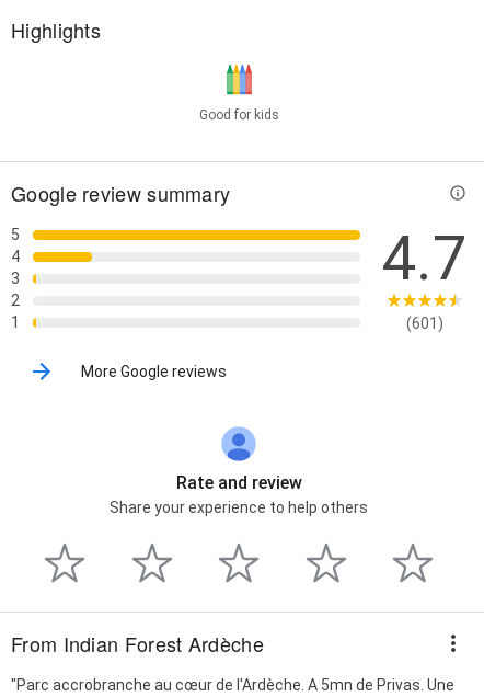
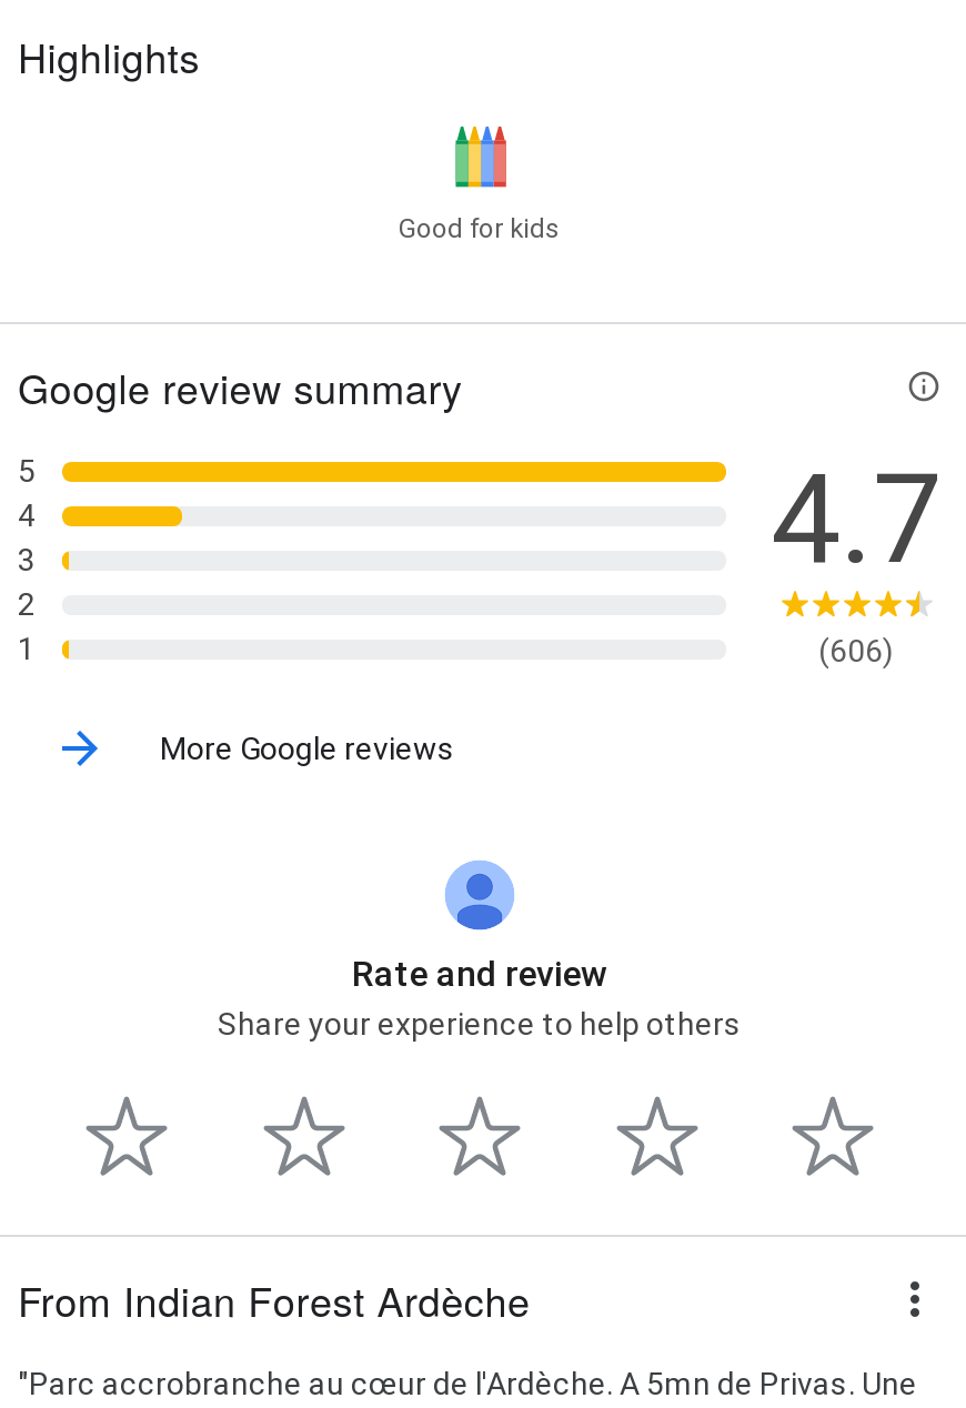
- (601)
+ (606)
